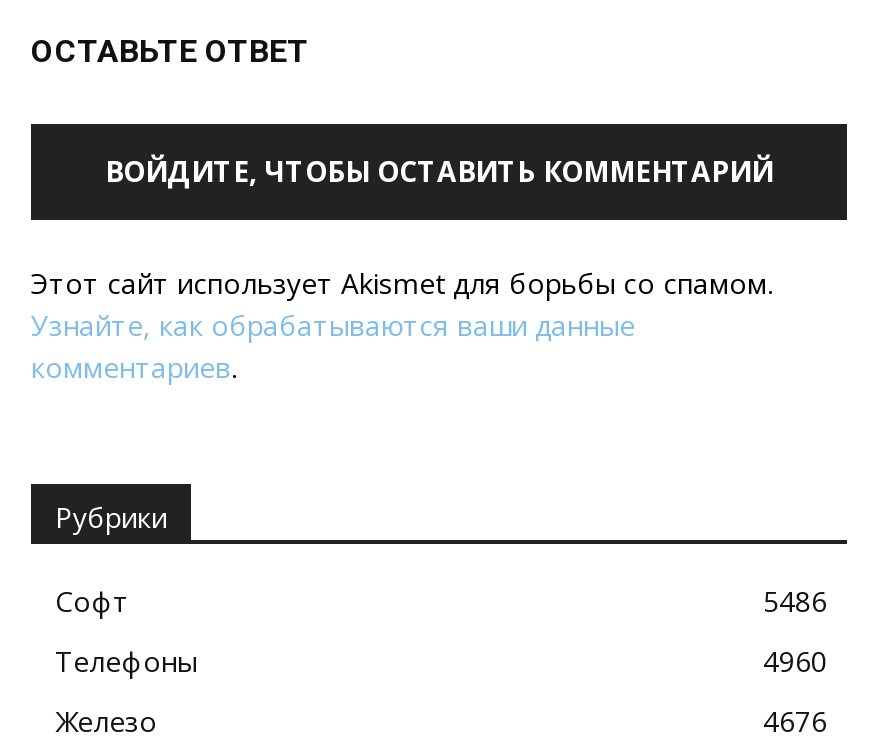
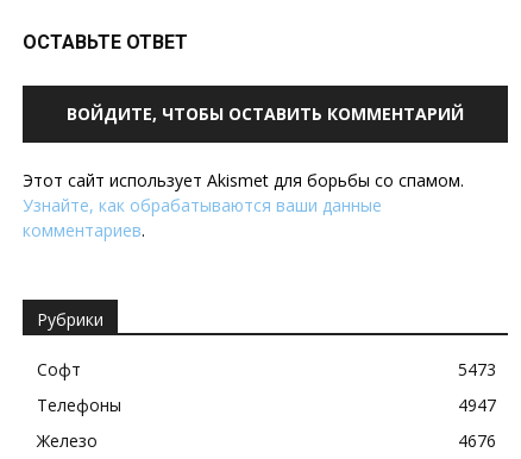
- 5486
+ 5473

- 4960
+ 4947
